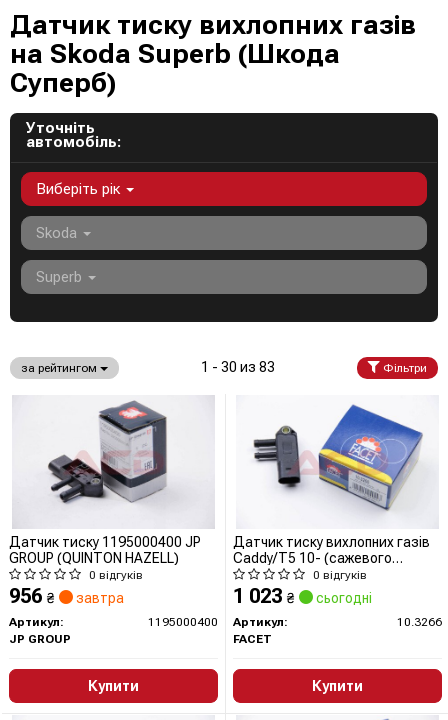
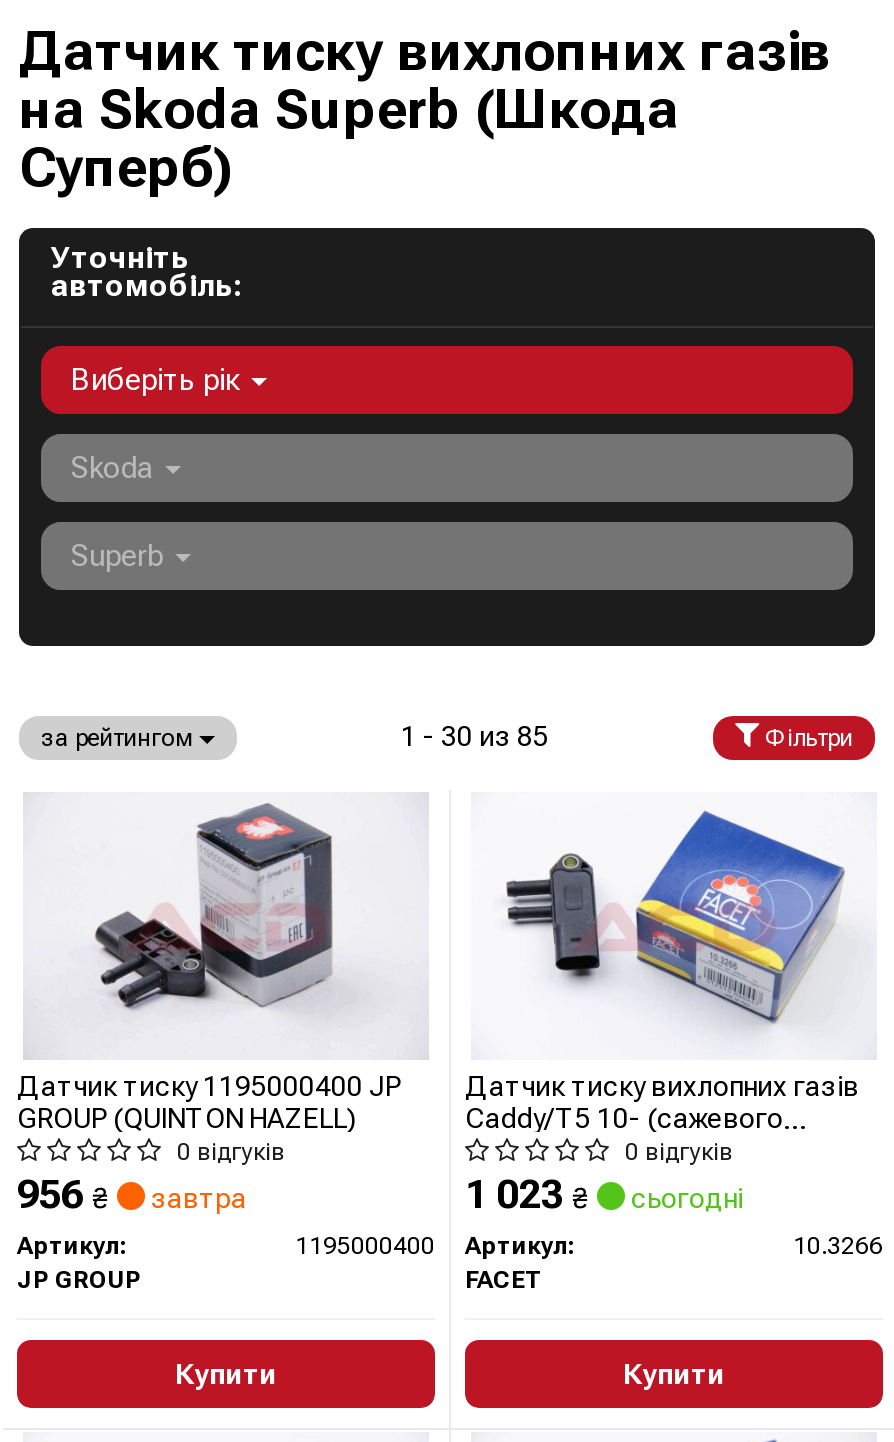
- 1 - 30 из 83
+ 1 - 30 из 85
